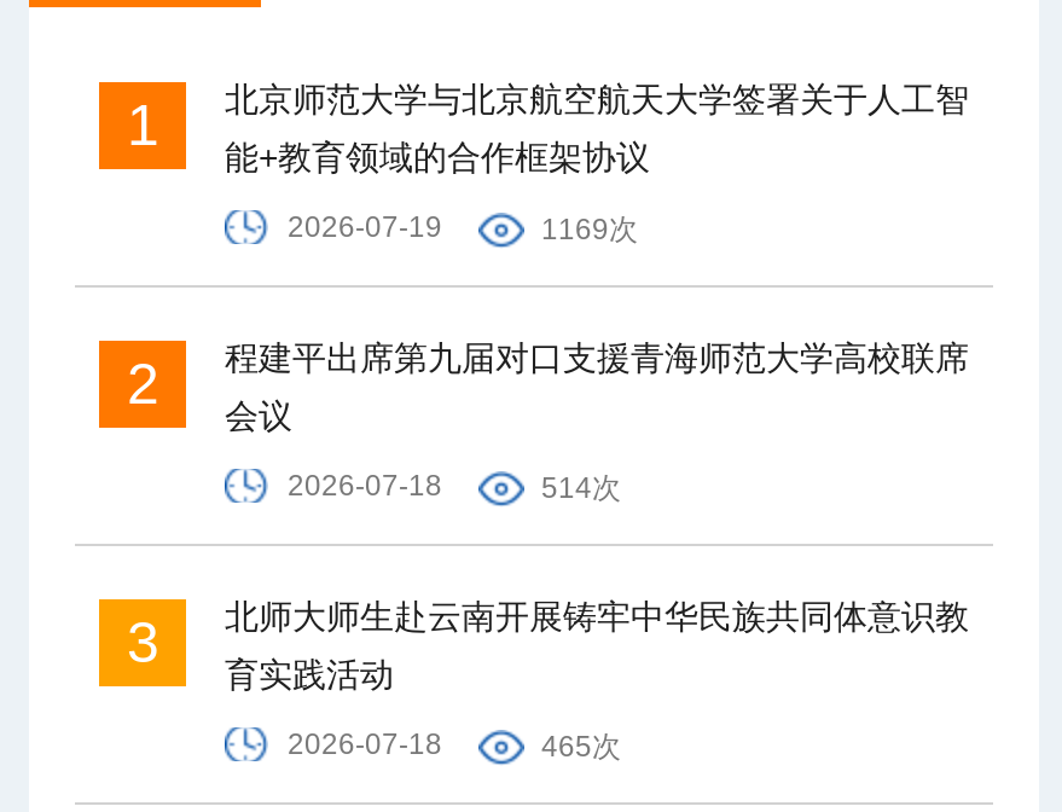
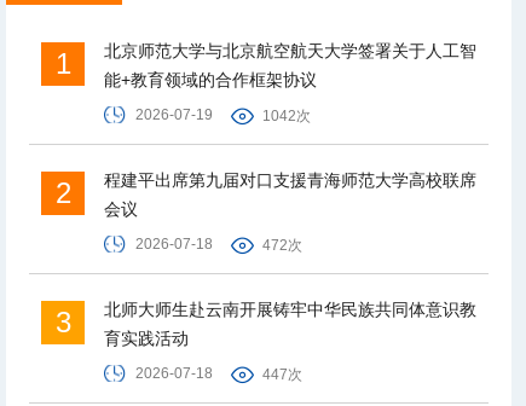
- 1169次
+ 1042次

- 514次
+ 472次

- 465次
+ 447次
